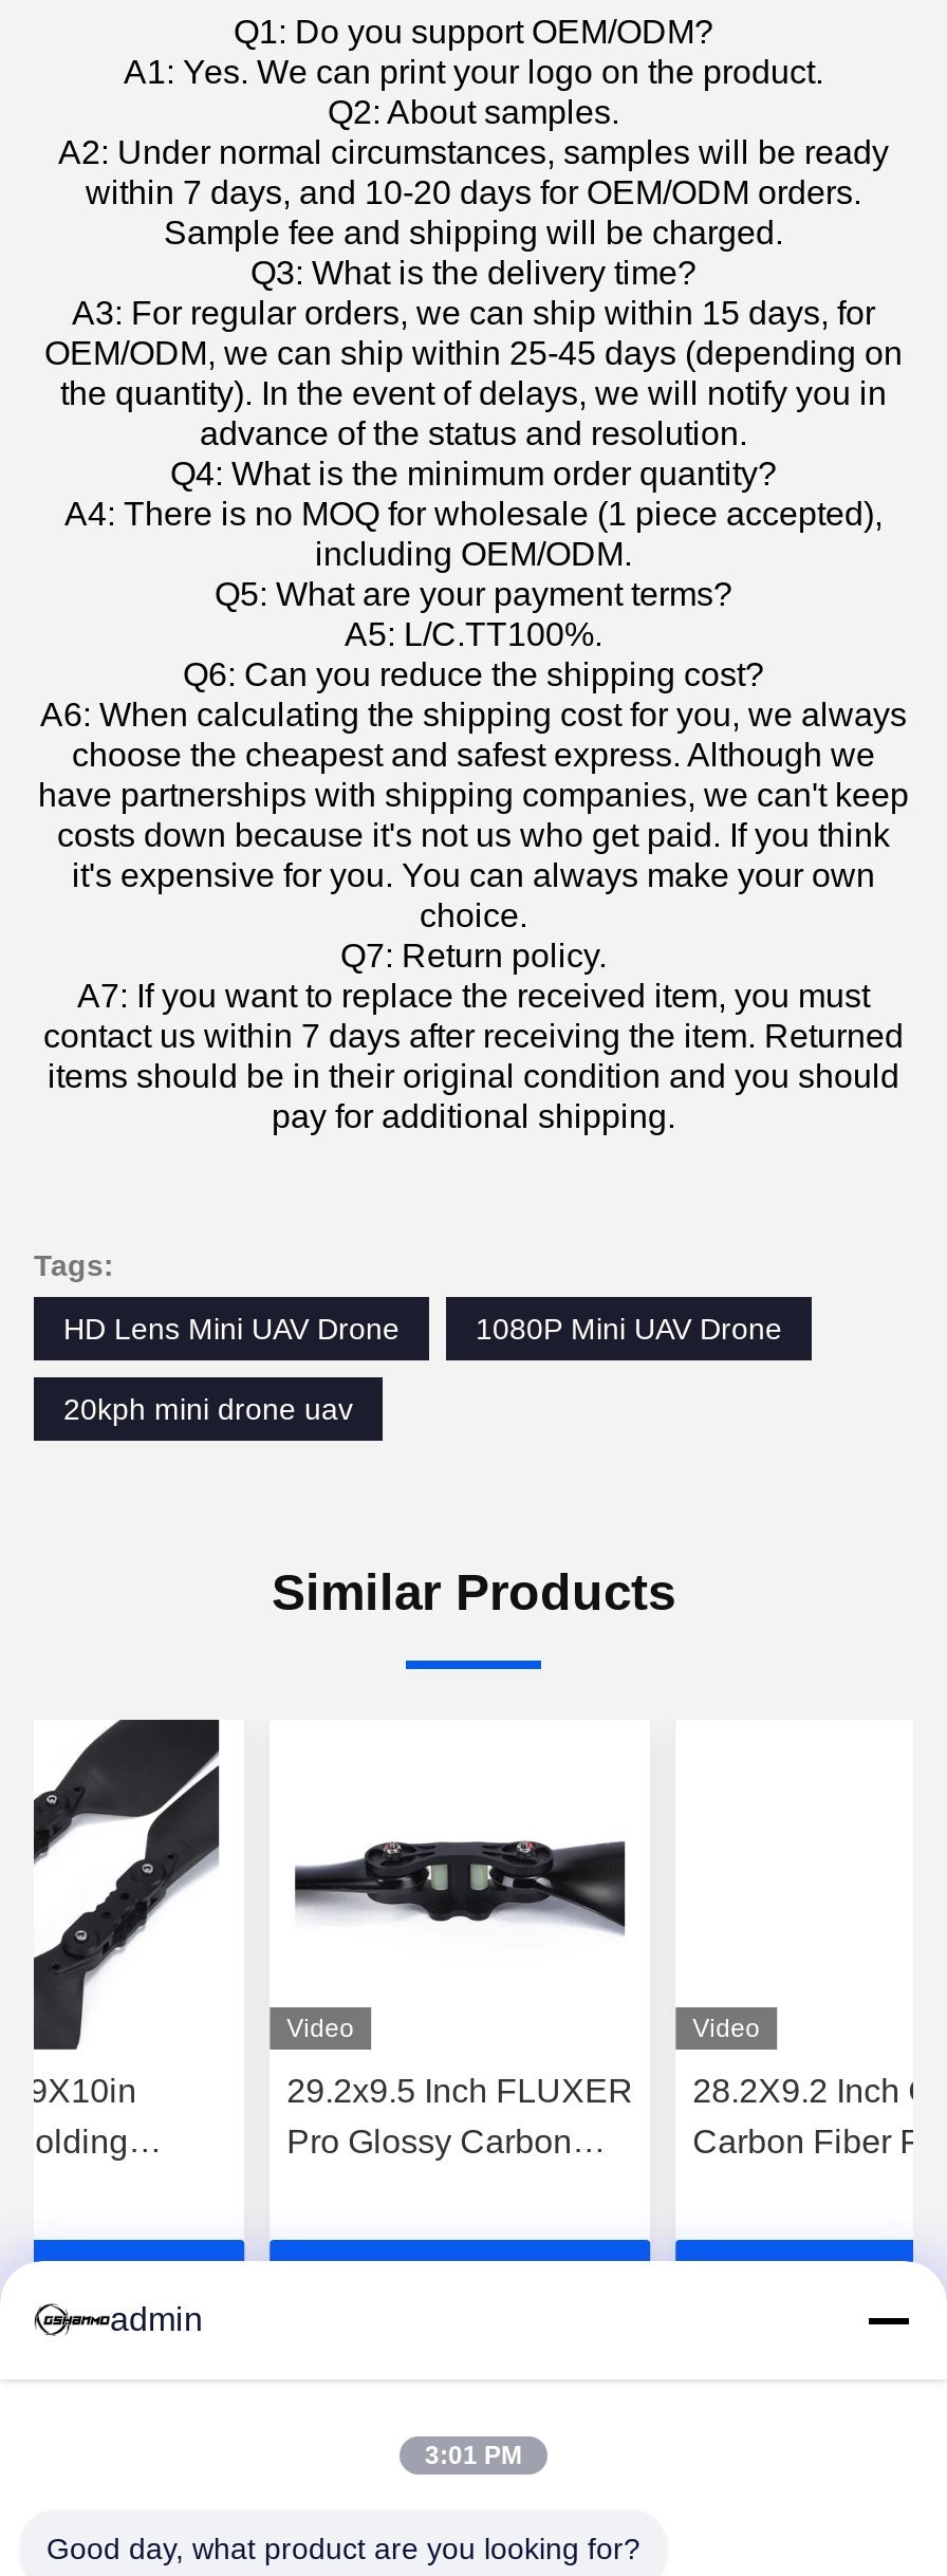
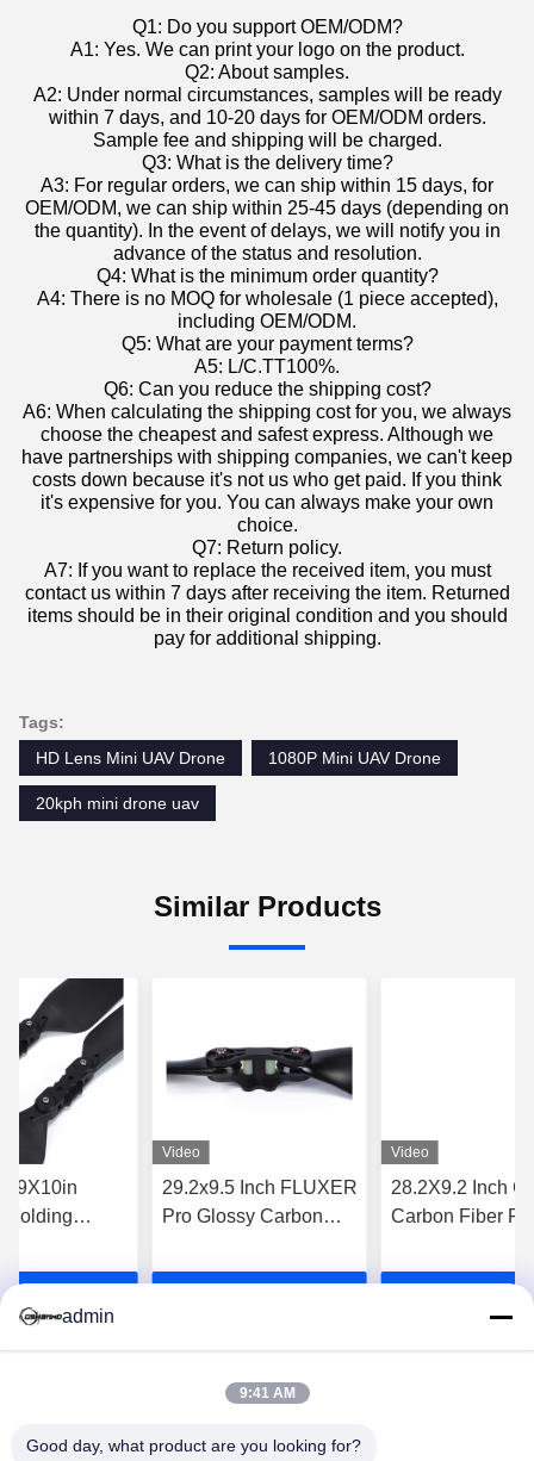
- 3:01 PM
+ 9:41 AM
